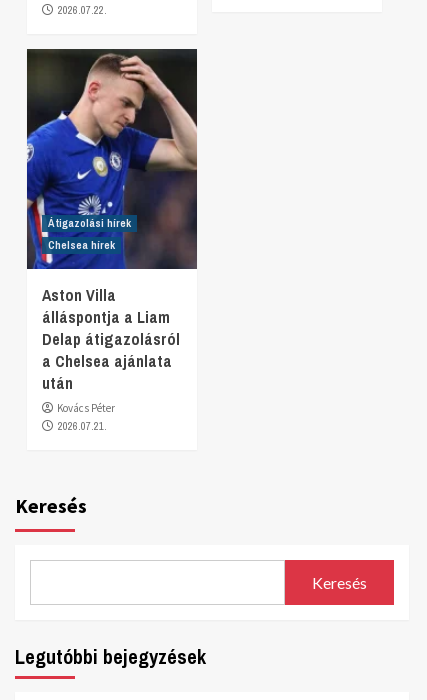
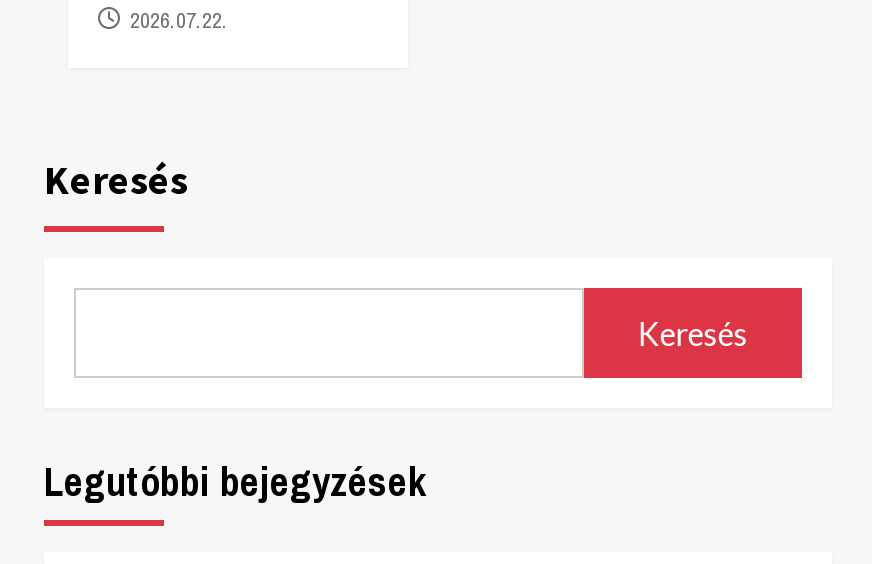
- [image]
- Átigazolási hírek
- Chelsea hírek
- Aston Villa
- álláspontja a Liam
- Delap átigazolásról
- a Chelsea ajánlata
- után
- Kovács Péter
- 2026.07.21.
